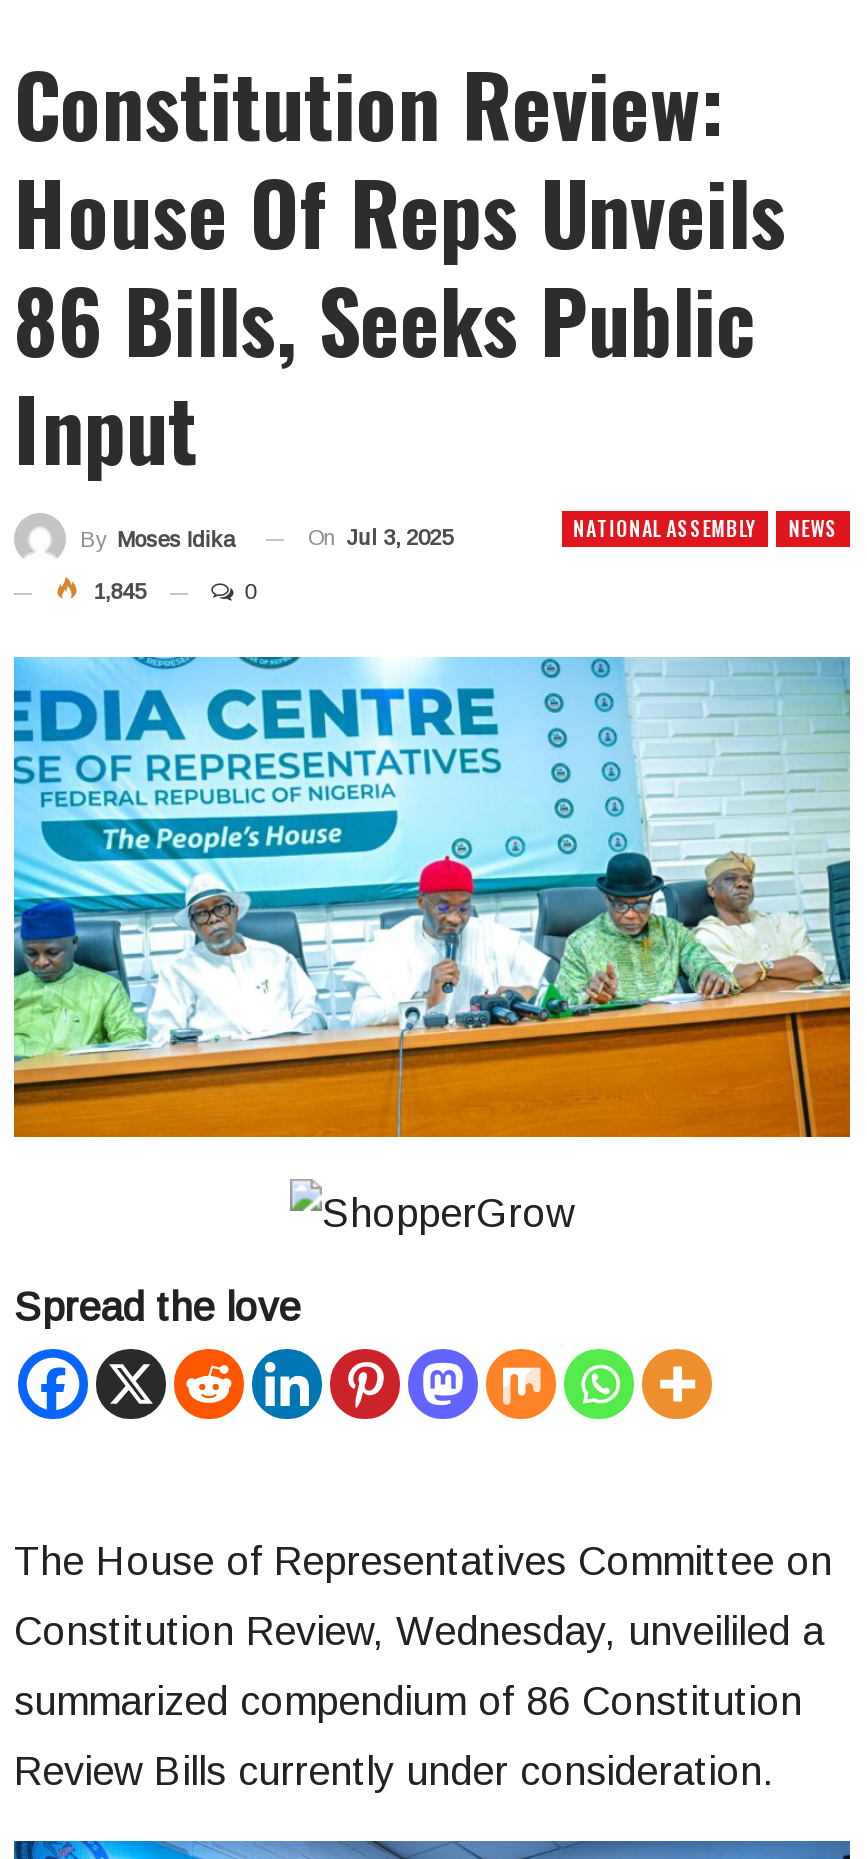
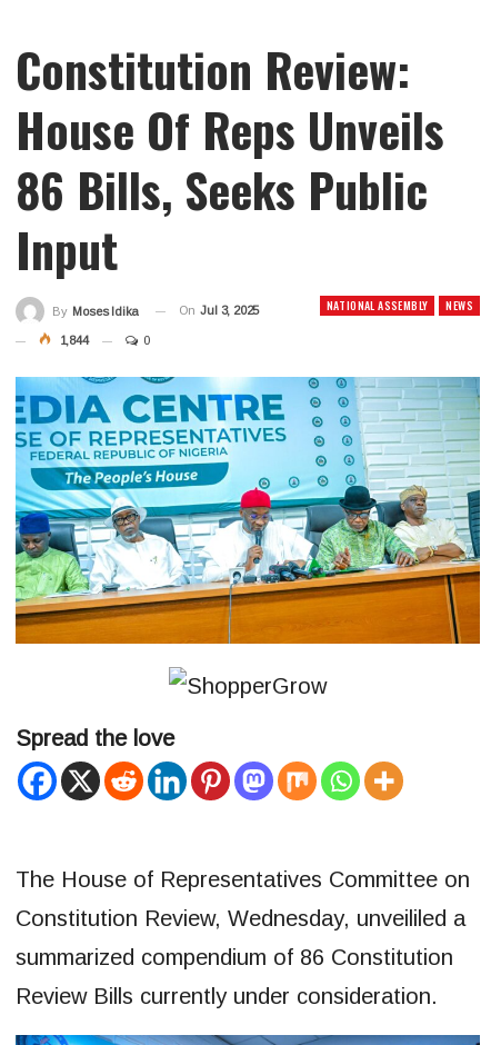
- 1,845
+ 1,844
